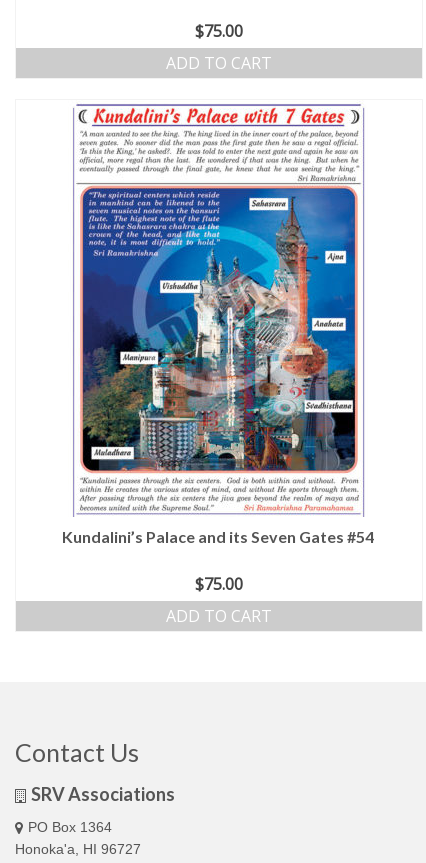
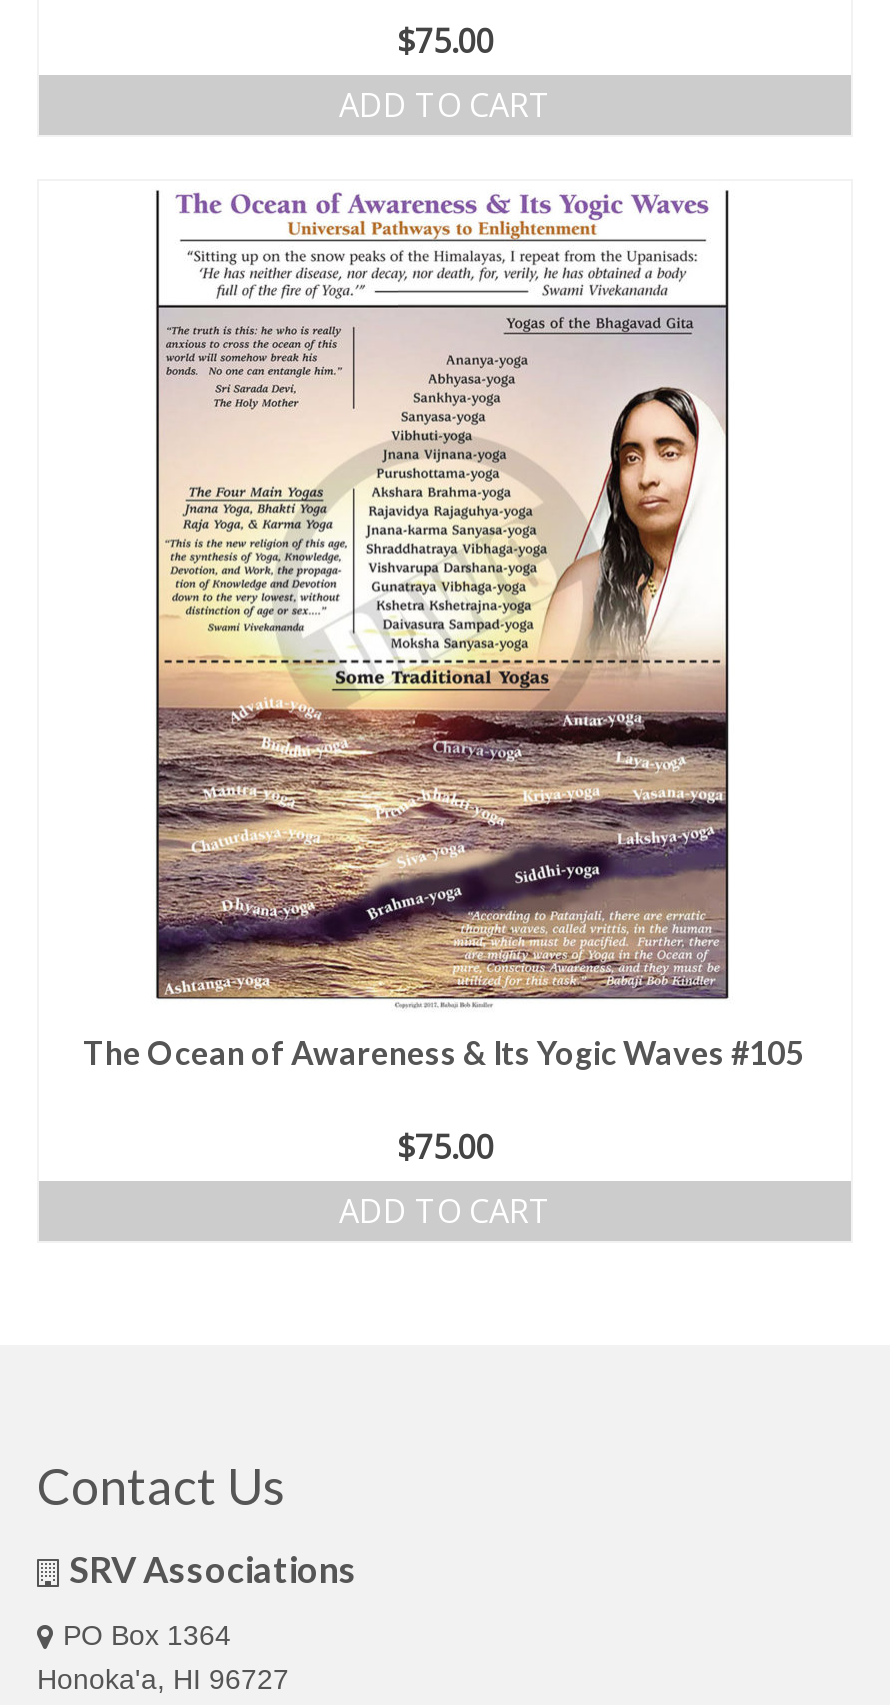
- [image]
- Kundalini’s Palace and its Seven Gates #54
+ [image]
+ The Ocean of Awareness & Its Yogic Waves #105
